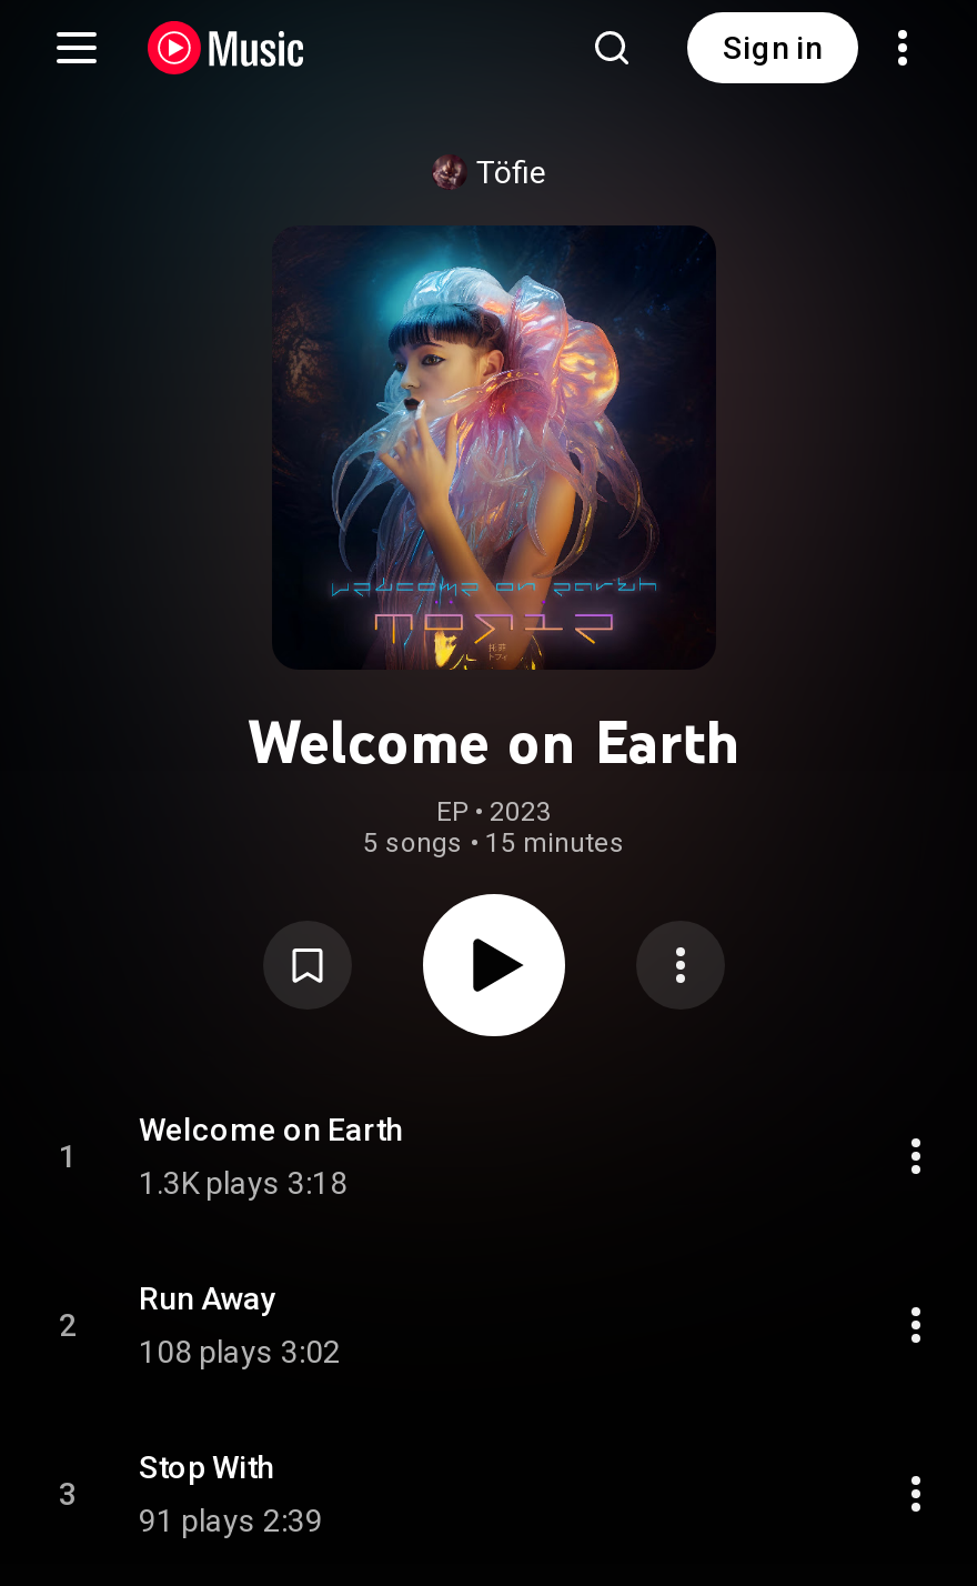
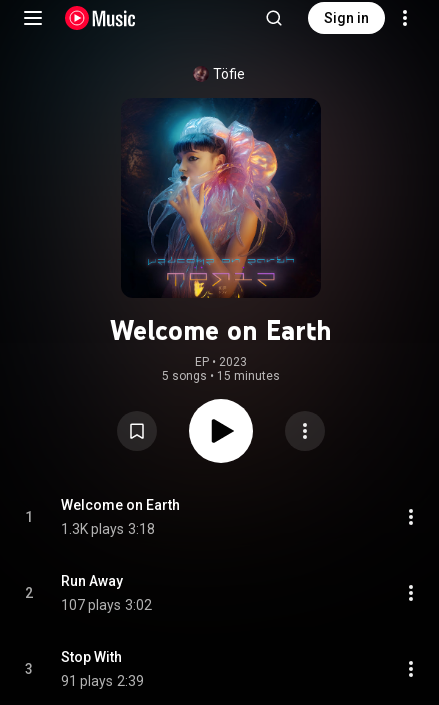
- 108 plays 3:02
+ 107 plays 3:02
